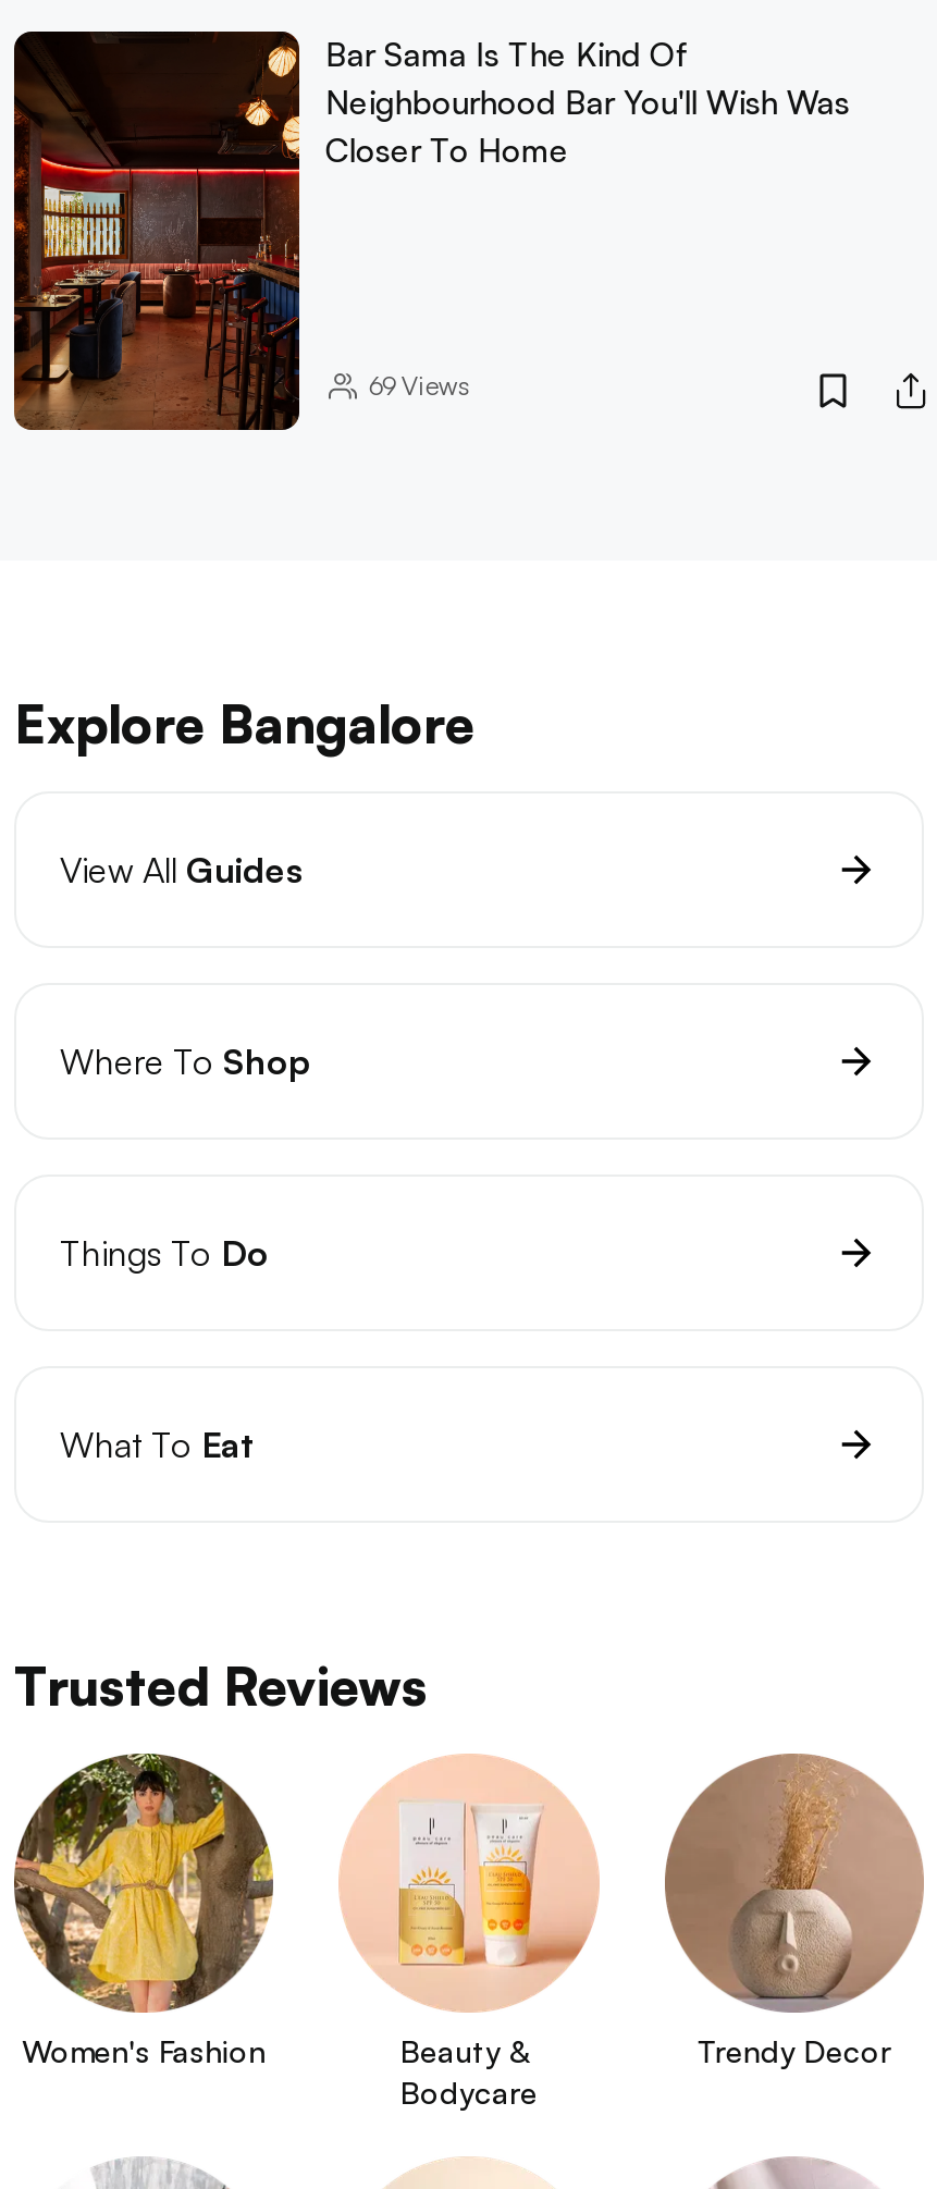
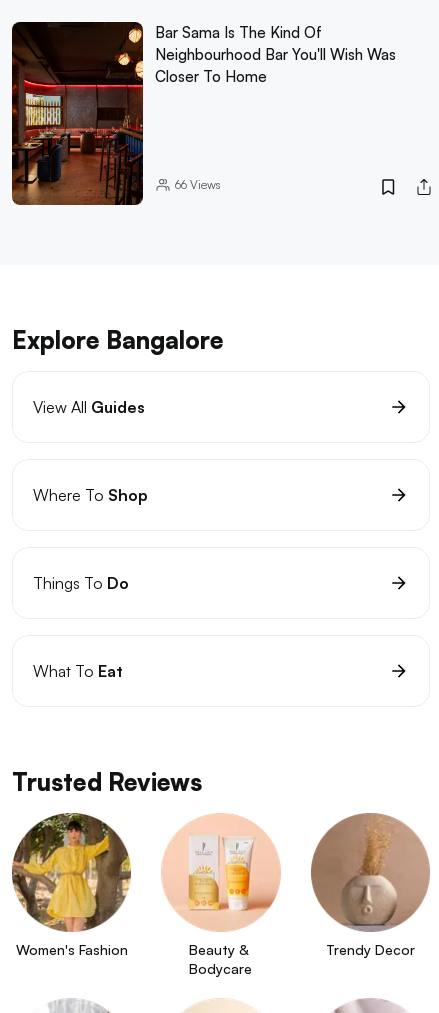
- 69Views
+ 66Views
